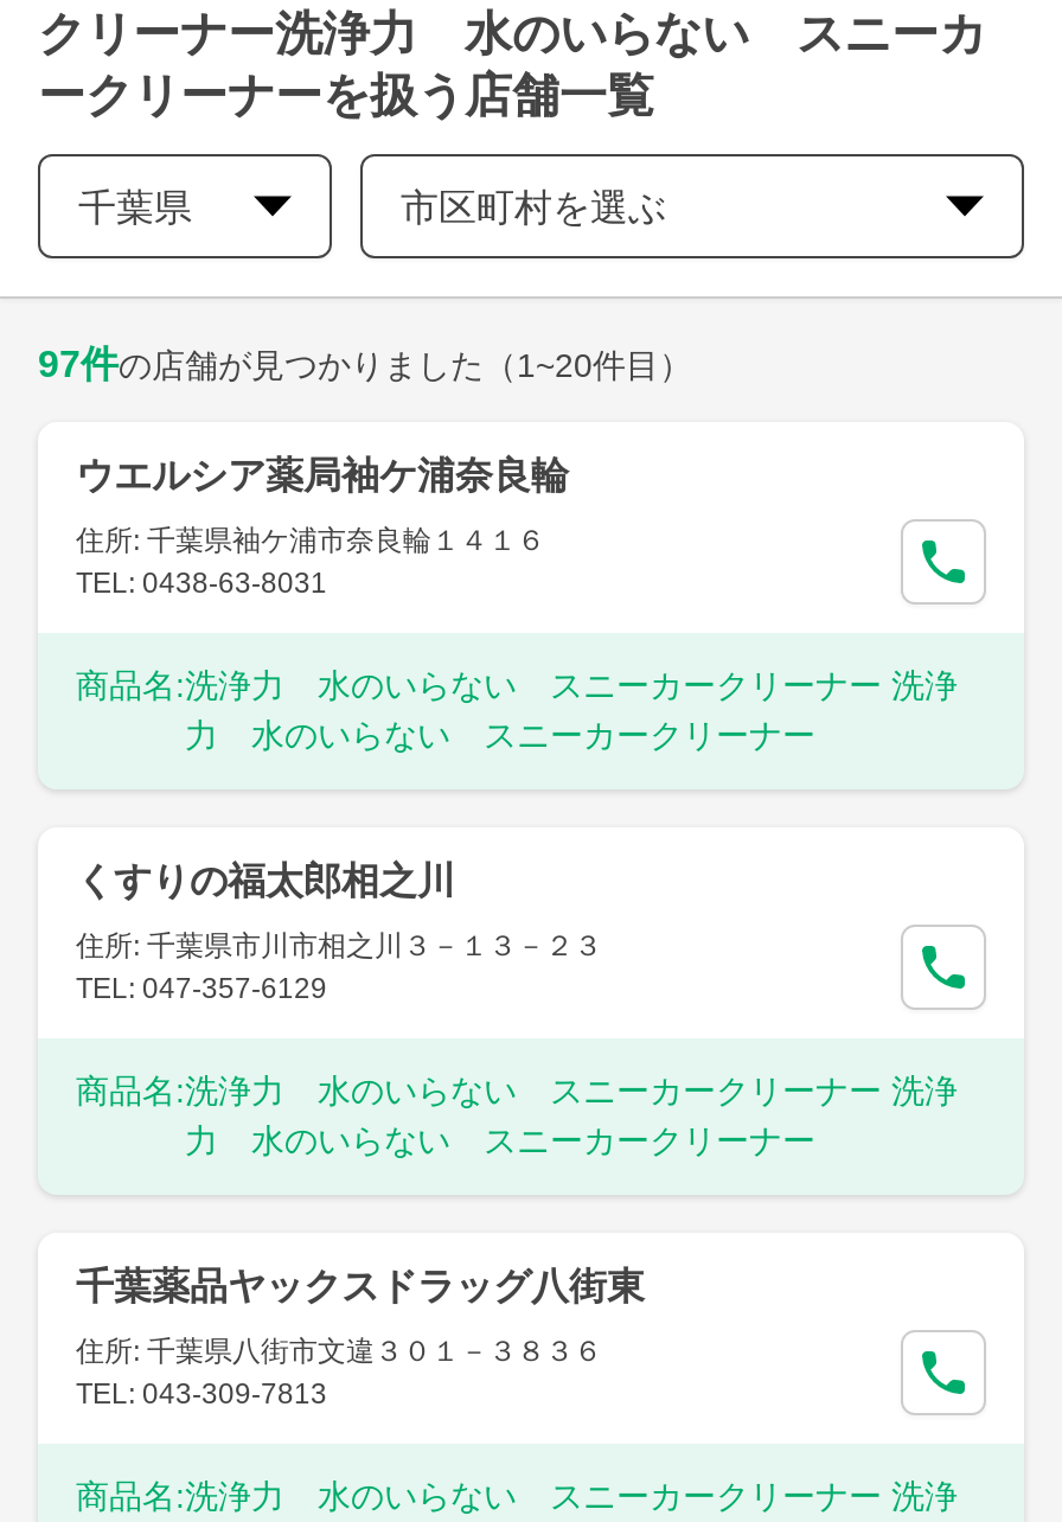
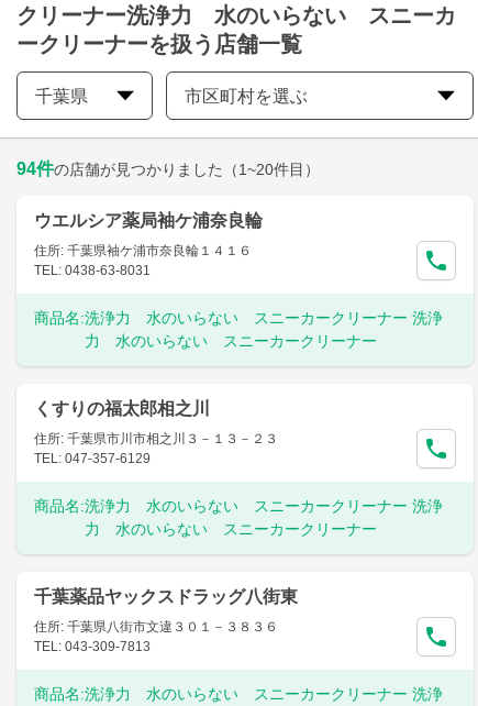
- 97件の店舗が見つかりました（1~20件目）
+ 94件の店舗が見つかりました（1~20件目）
